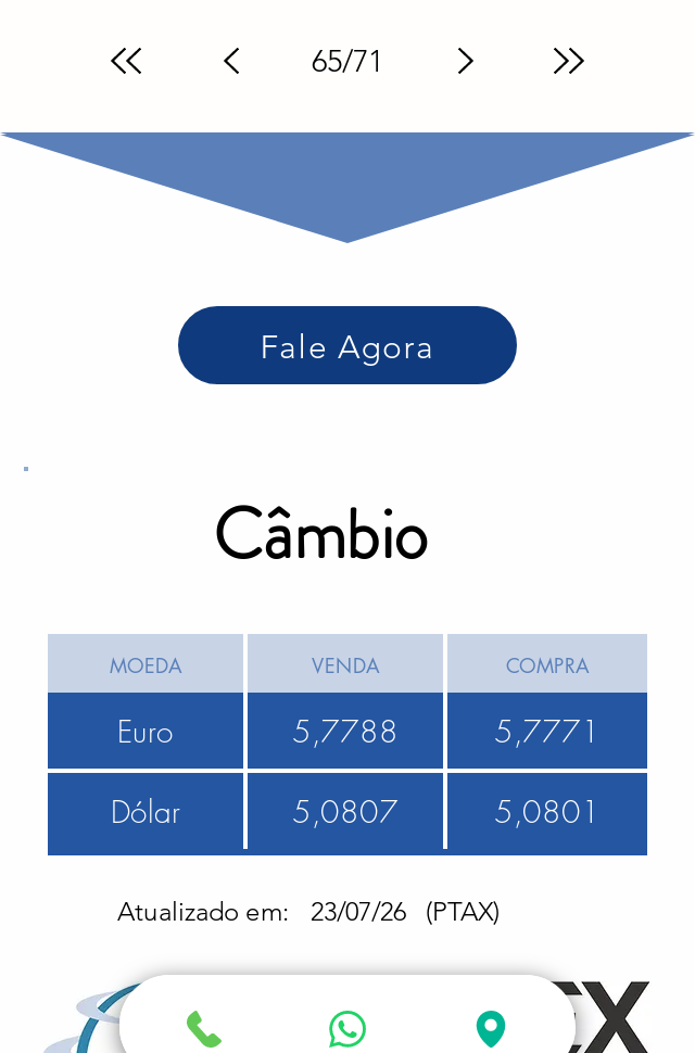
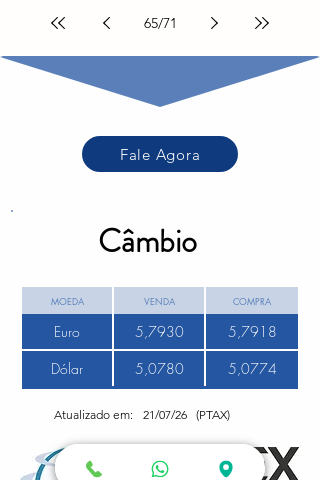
- 5,7788
+ 5,7930

- 5,7771
+ 5,7918

- 5,0807
+ 5,0780

- 5,0801
+ 5,0774

- Atualizado em: 23/07/26 (PTAX)
+ Atualizado em: 21/07/26 (PTAX)
